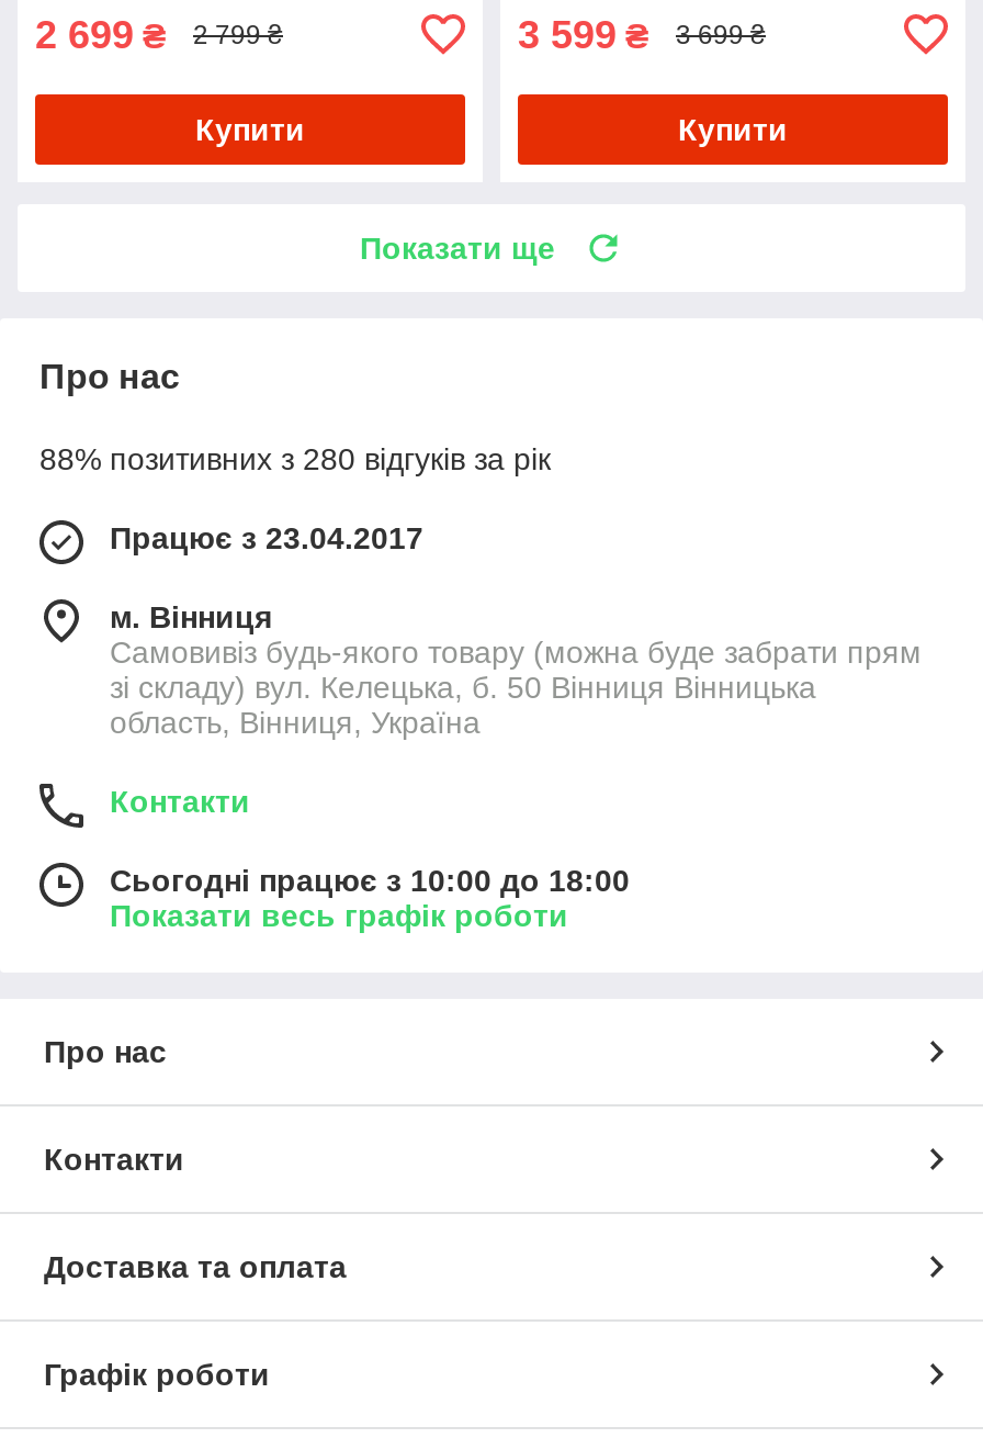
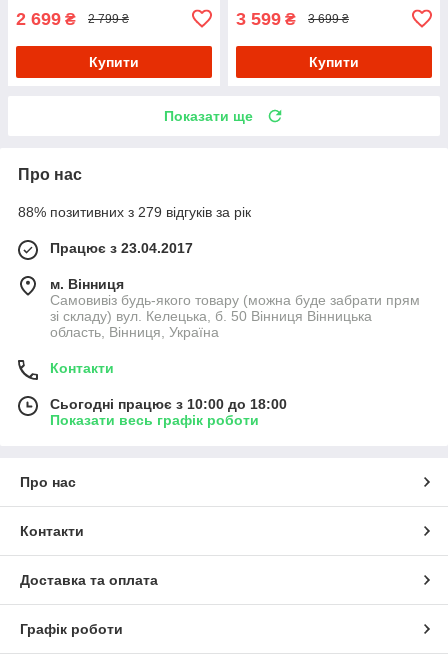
- 88% позитивних з 280 відгуків за рік
+ 88% позитивних з 279 відгуків за рік
